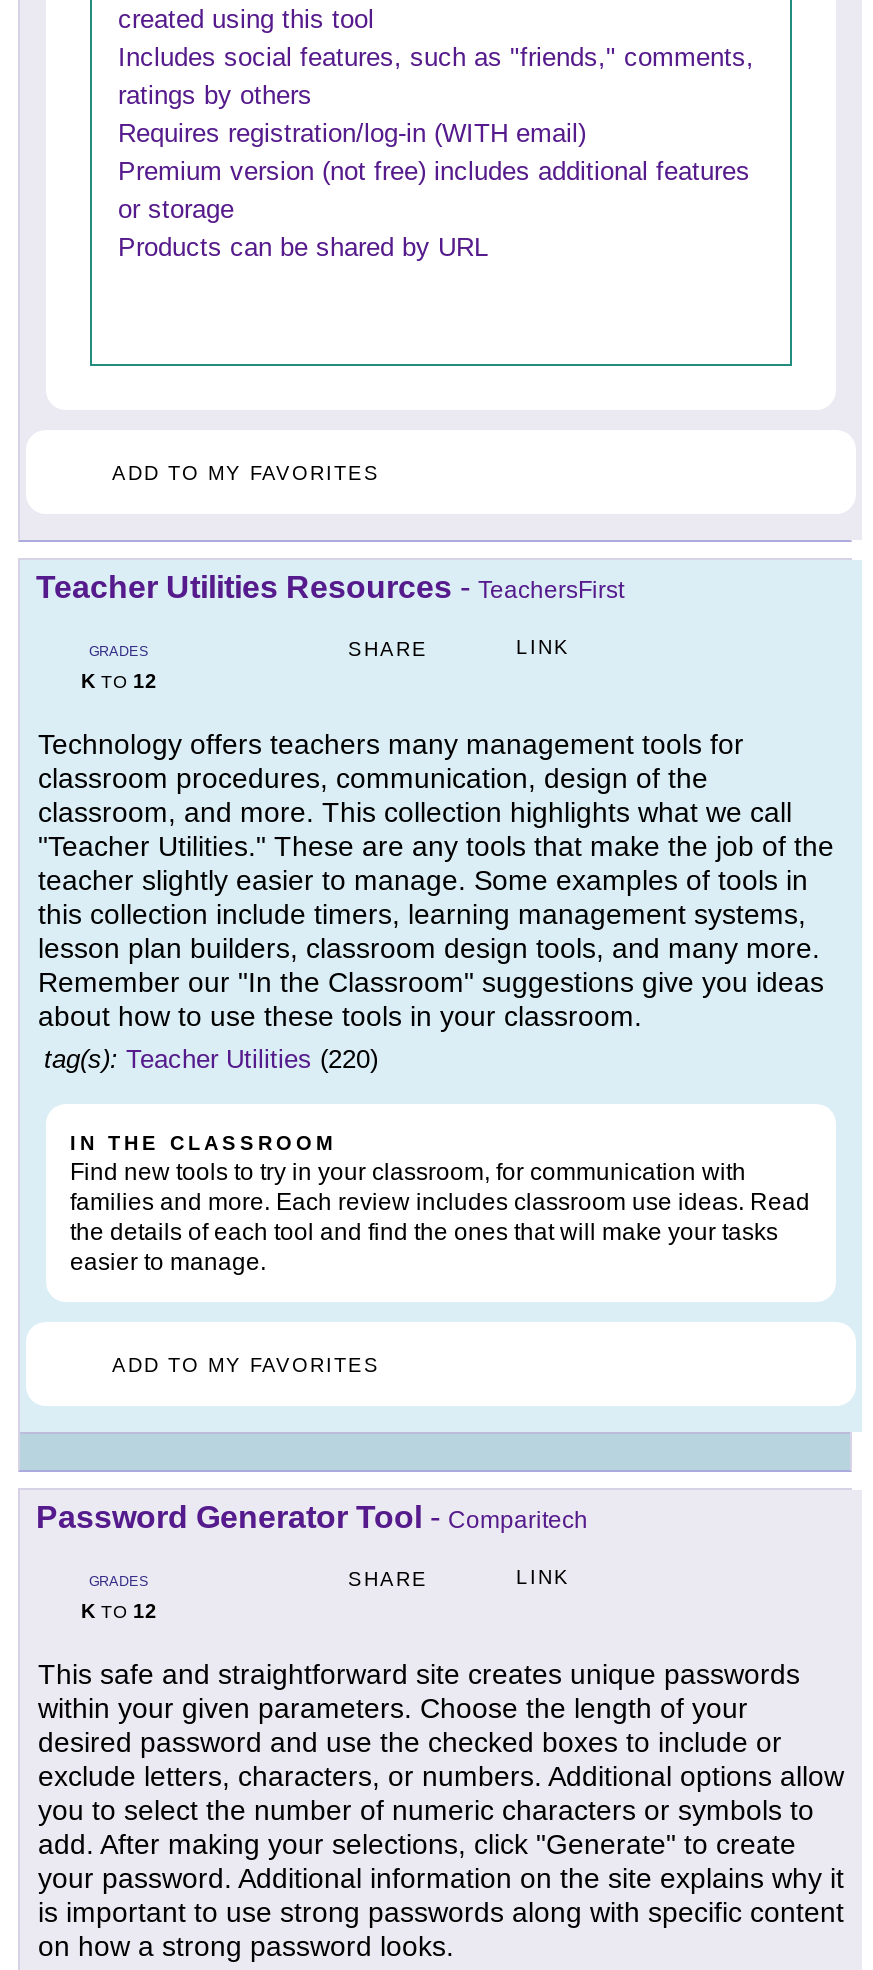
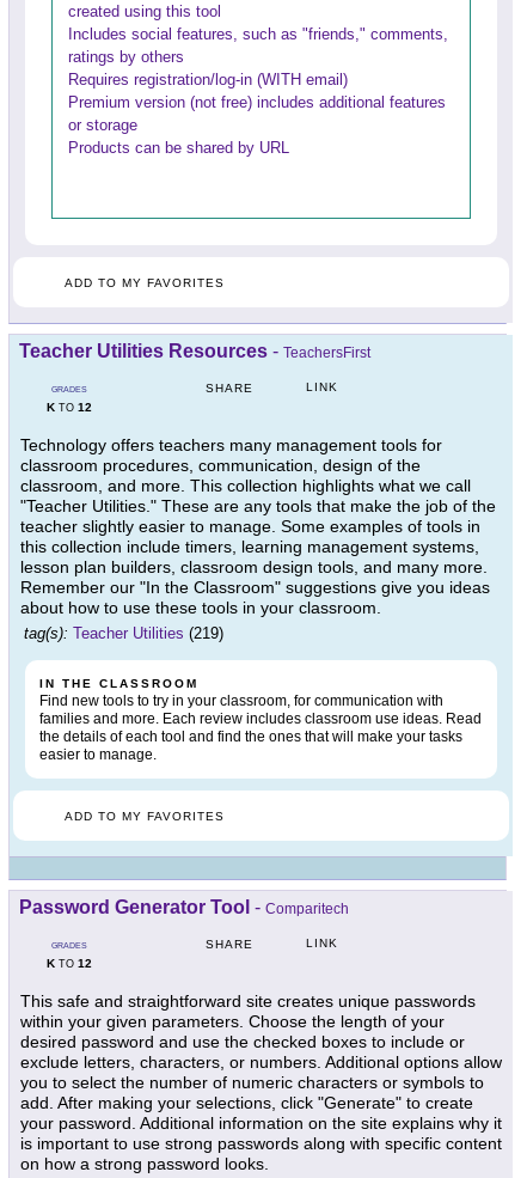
- tag(s): Teacher Utilities (220)
+ tag(s): Teacher Utilities (219)
